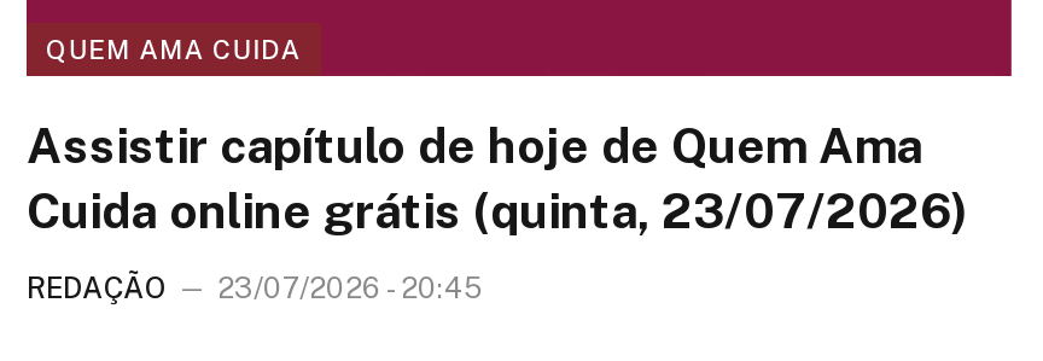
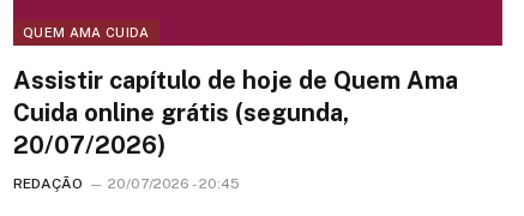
- Cuida online grátis (quinta, 23/07/2026)
+ Cuida online grátis (segunda,
+ 20/07/2026)

- REDAÇÃO 23/07/2026 - 20:45
+ REDAÇÃO 20/07/2026 - 20:45
